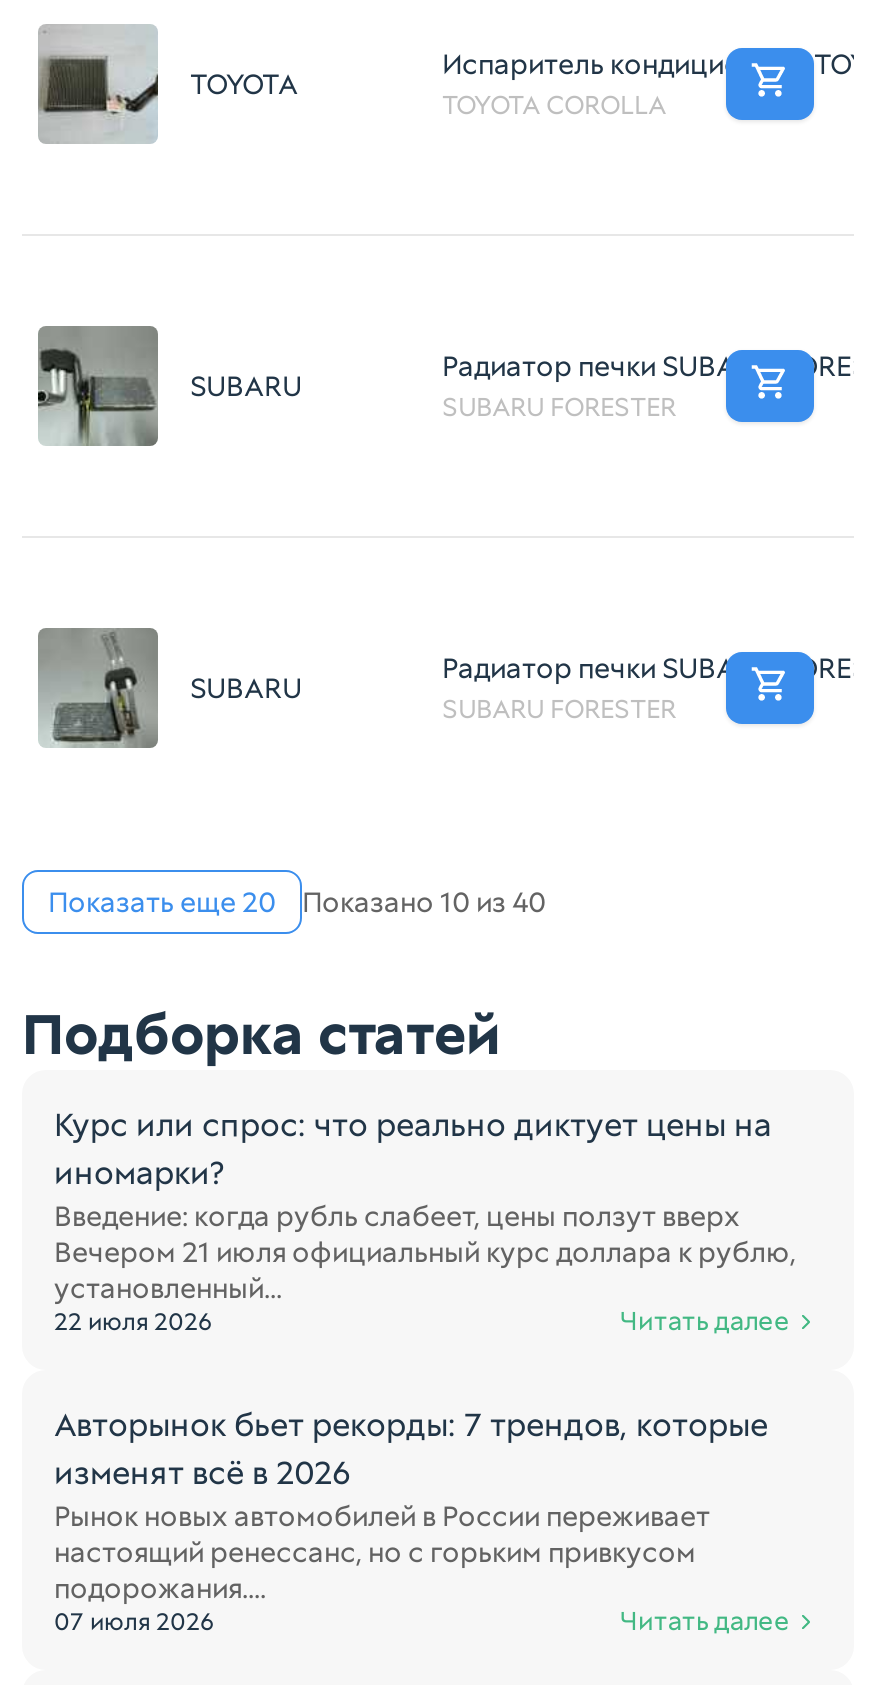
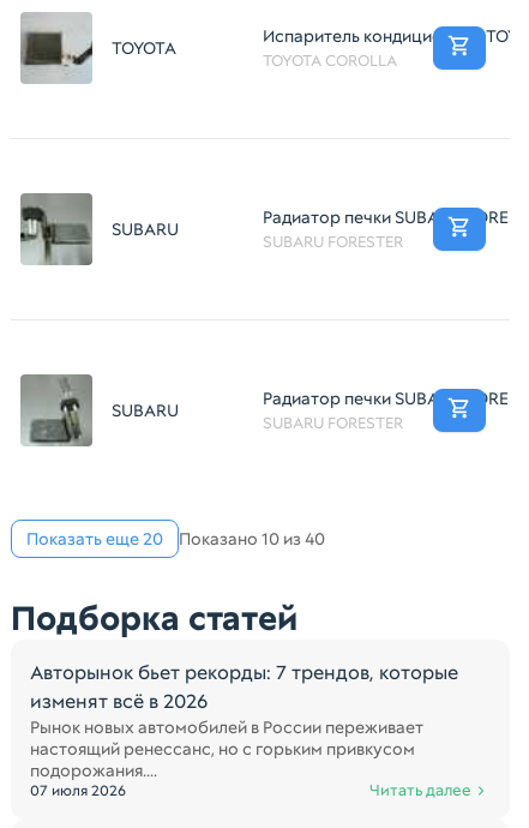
- Курс или спрос: что реально диктует цены на
- иномарки?
- Введение: когда рубль слабеет, цены ползут вверх
- Вечером 21 июля официальный курс доллара к рублю,
- установленный...
- 22 июля 2026
- Читать далее
